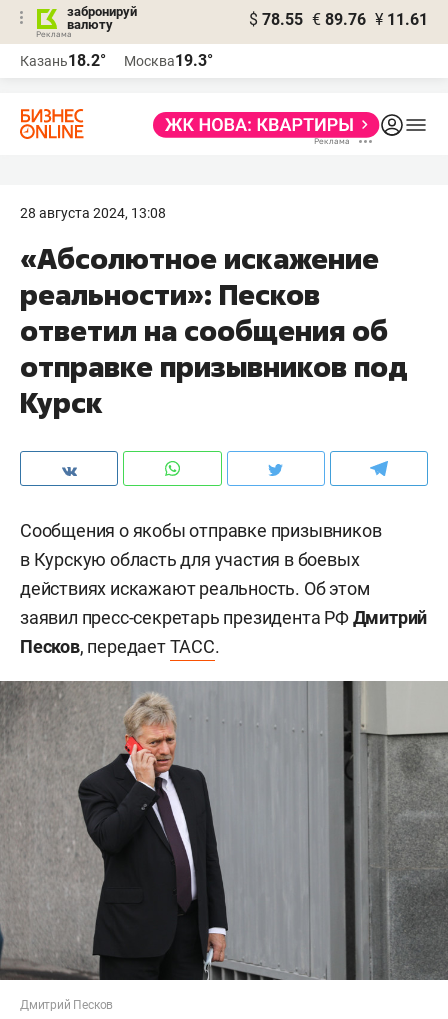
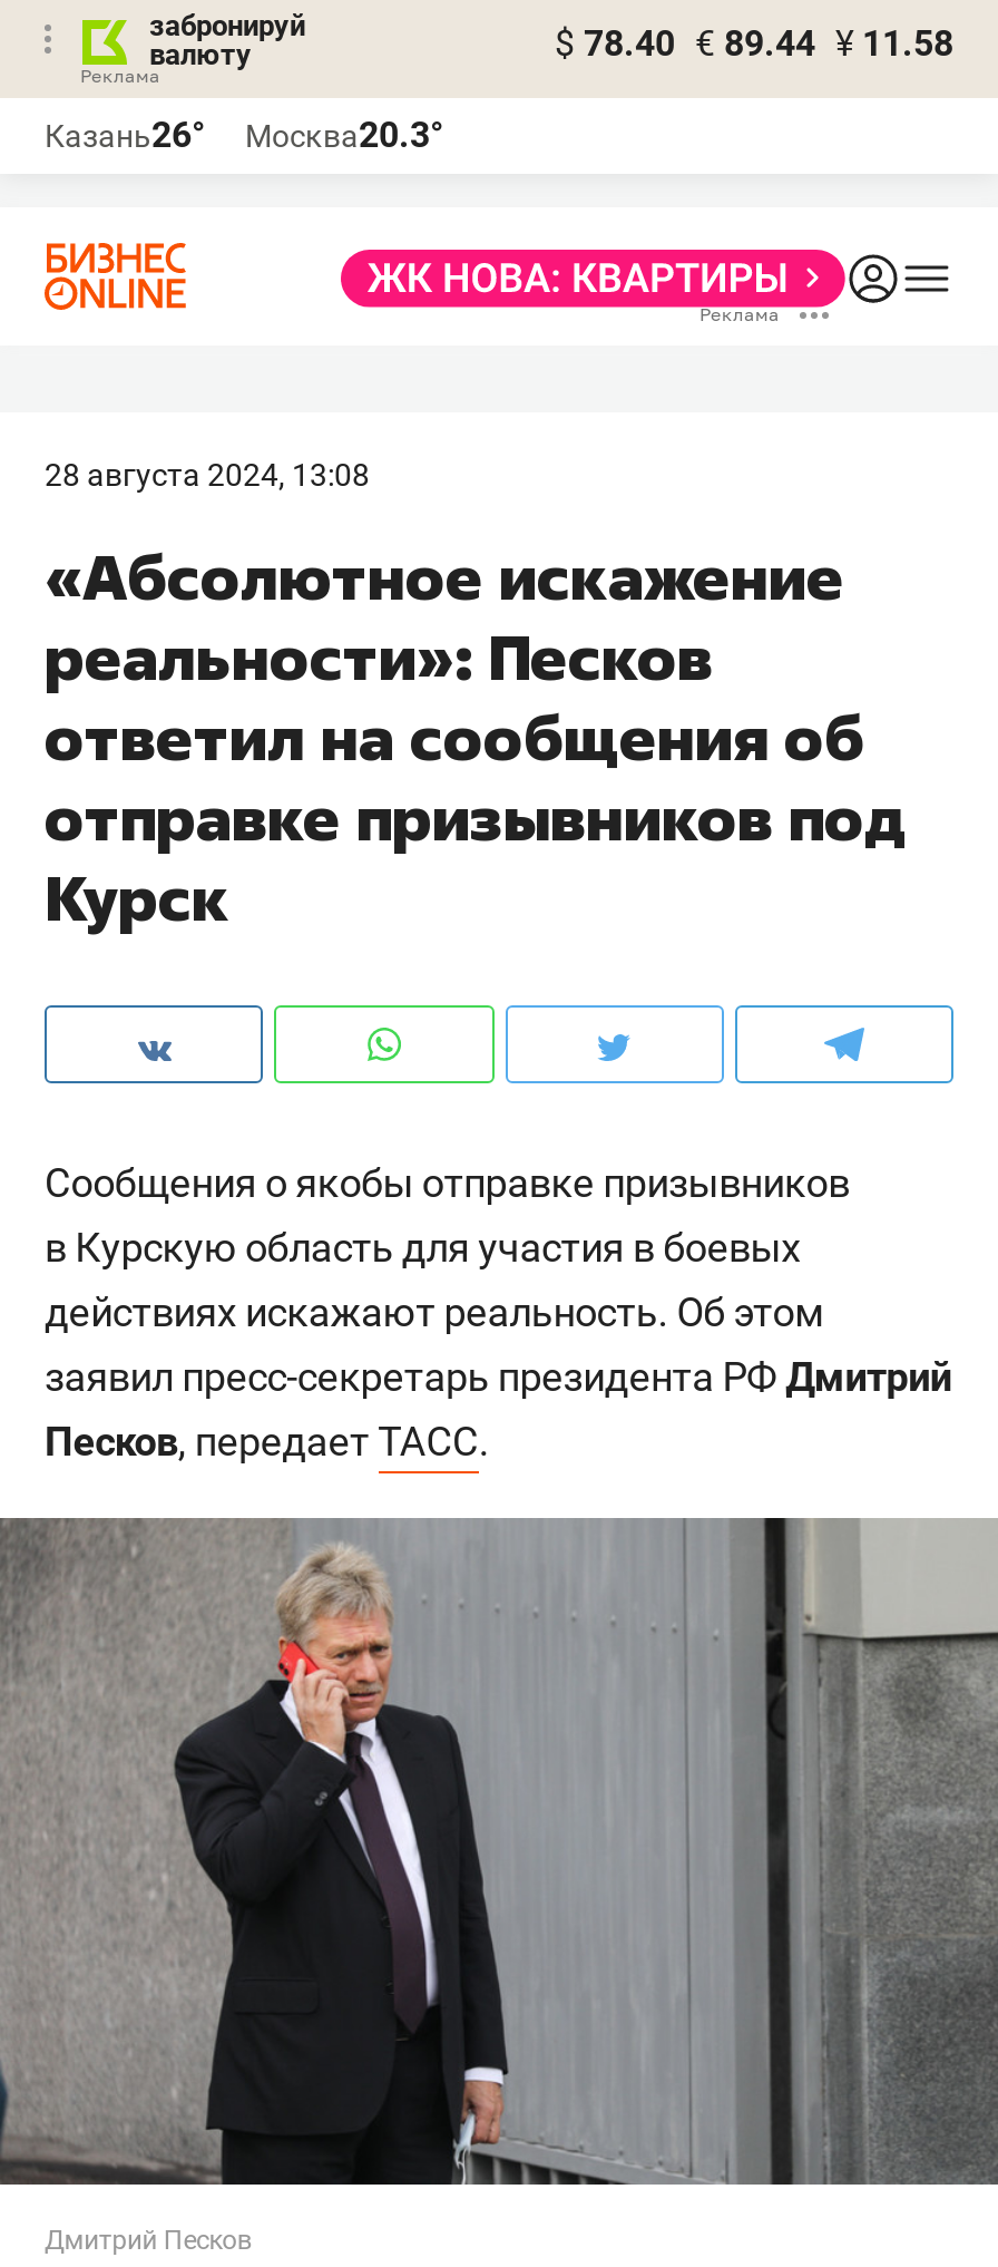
- $ 78.55 € 89.76 ¥ 11.61
+ $ 78.40 € 89.44 ¥ 11.58

- Казань18.2°
+ Казань26°

- Москва19.3°
+ Москва20.3°
